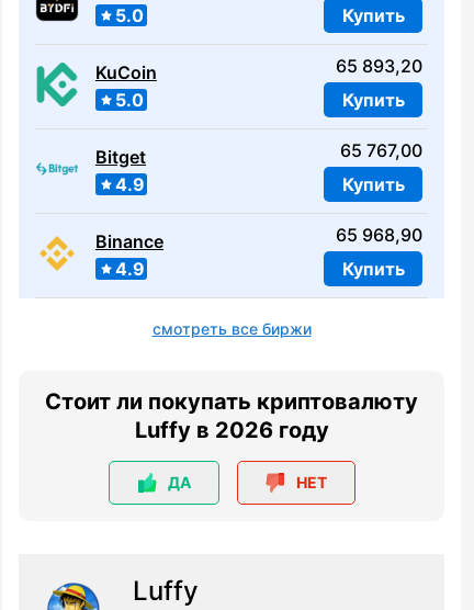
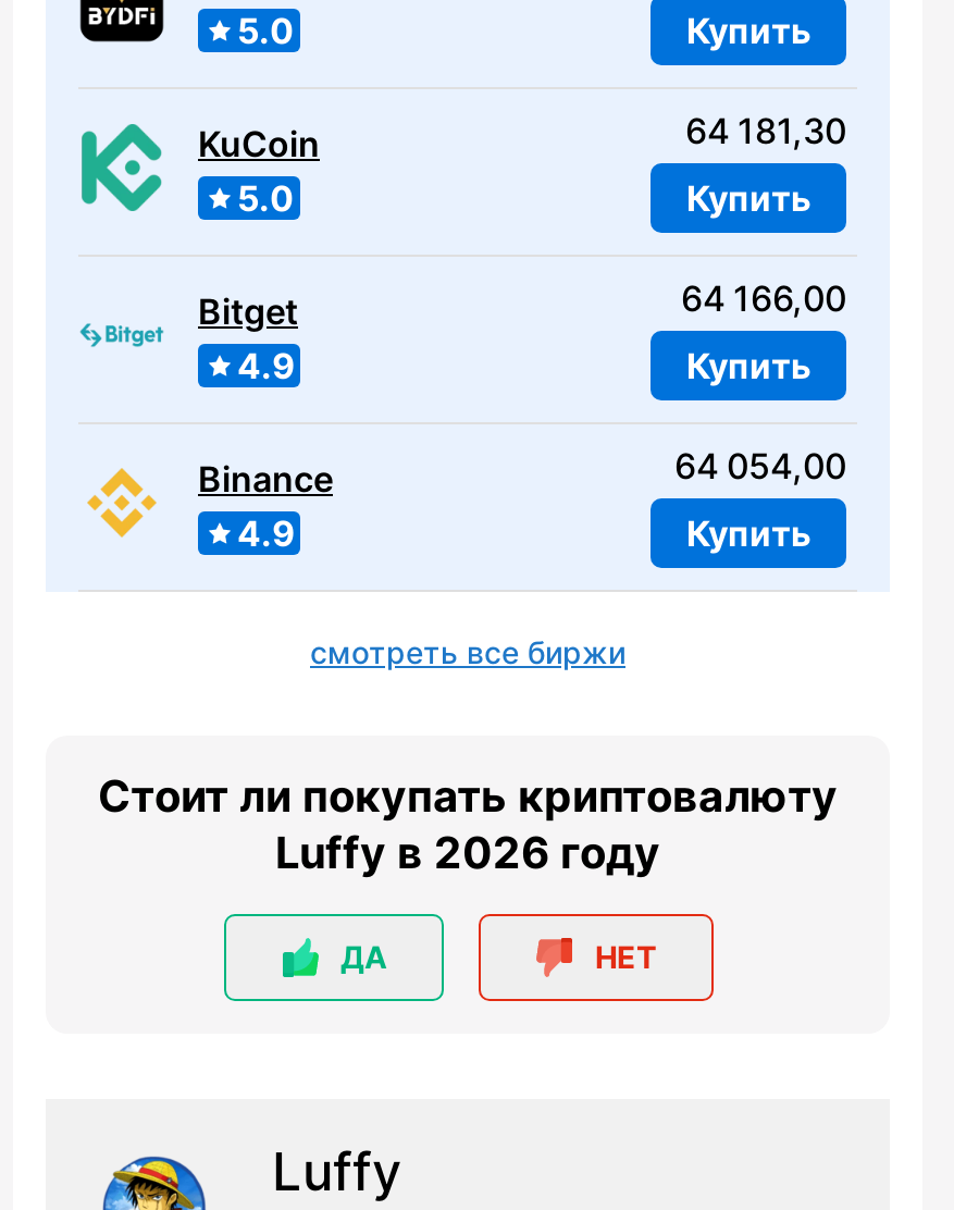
- 65 893,20
+ 64 181,30

- 65 767,00
+ 64 166,00

- 65 968,90
+ 64 054,00
